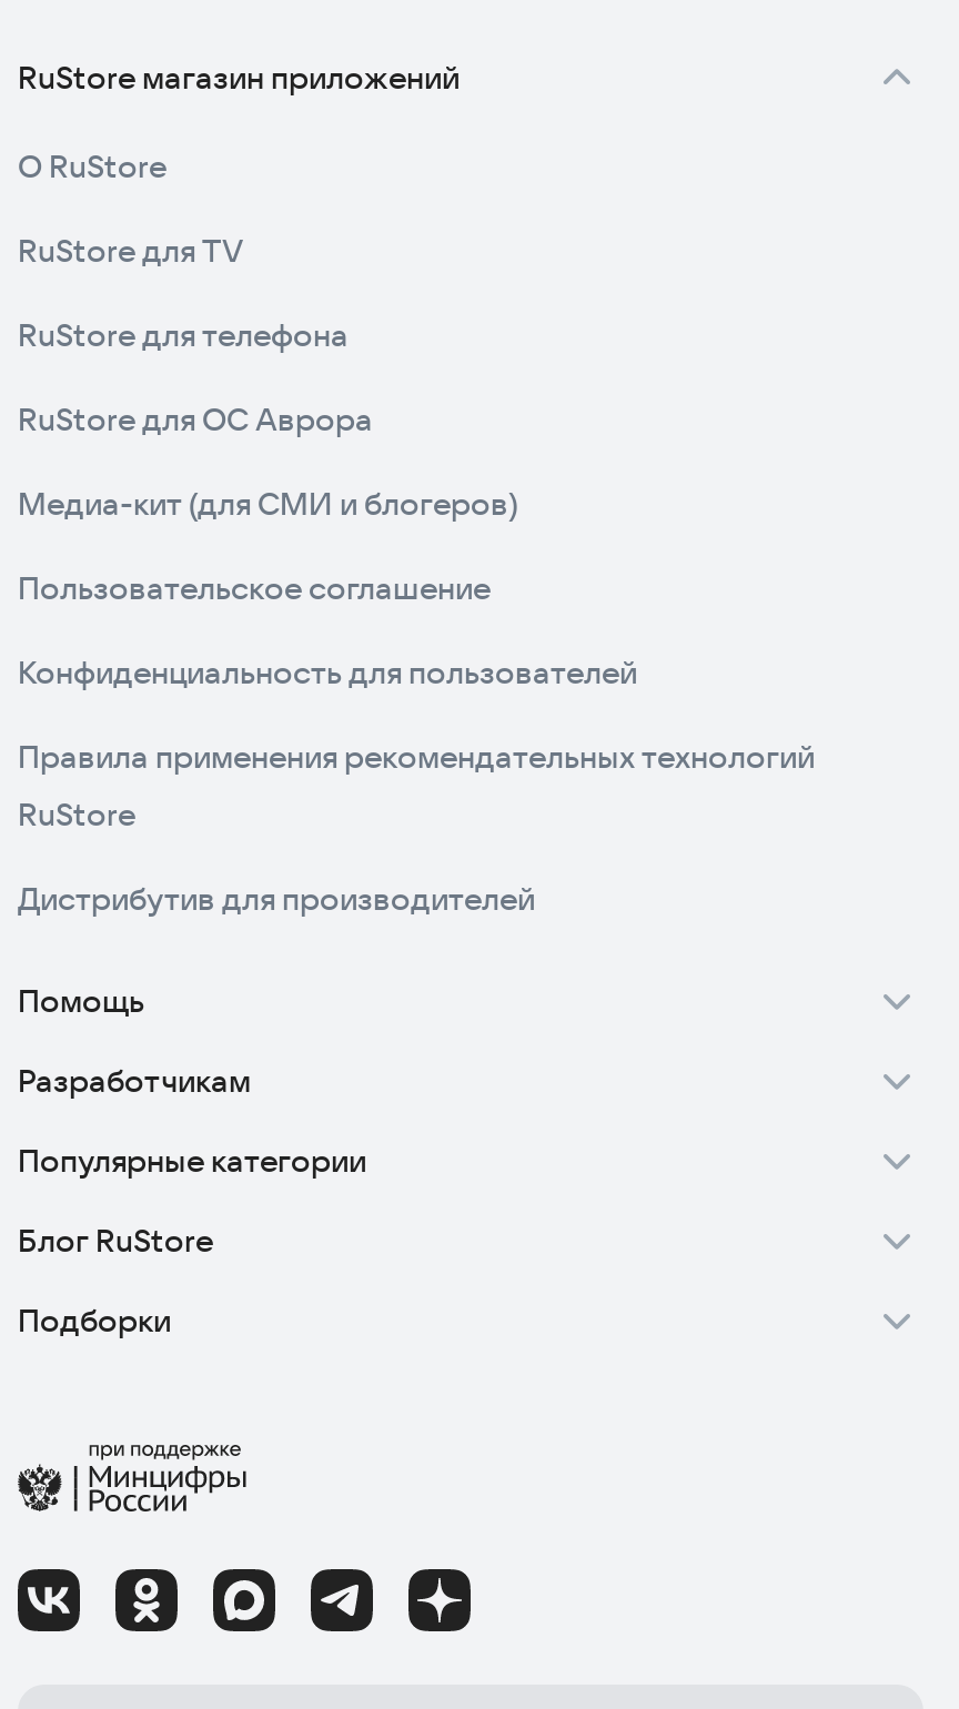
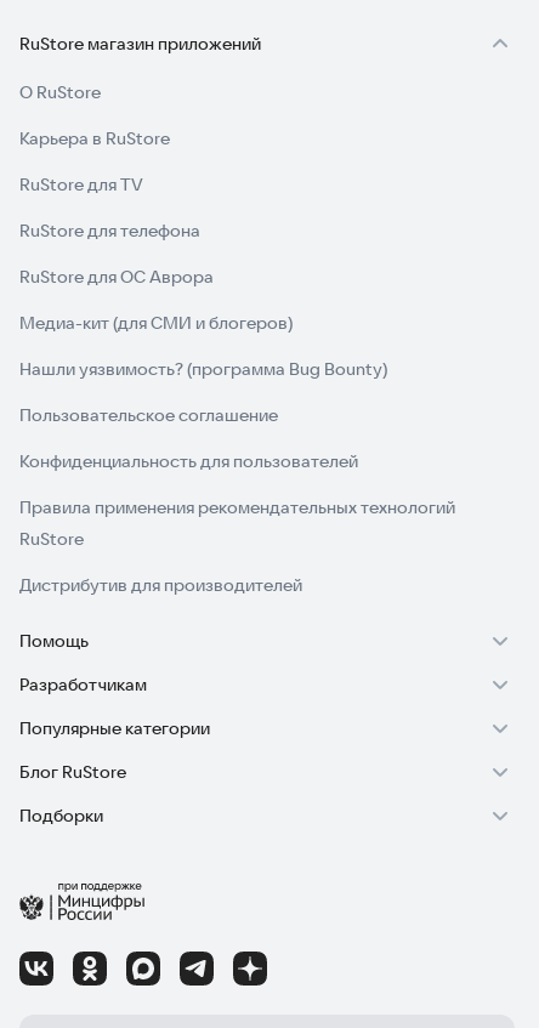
+ Карьера в RuStore

+ Нашли уязвимость? (программа Bug Bounty)
